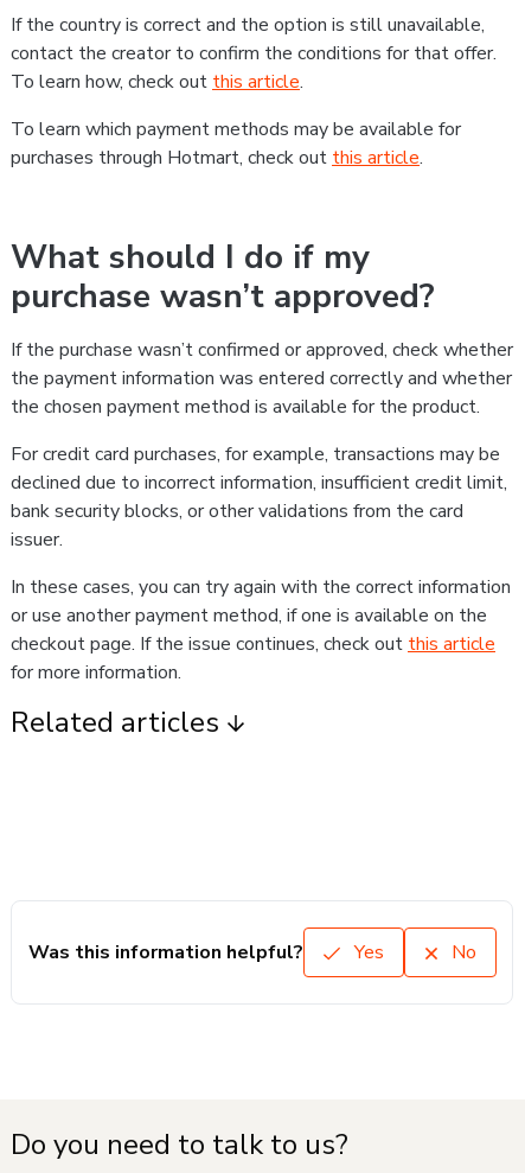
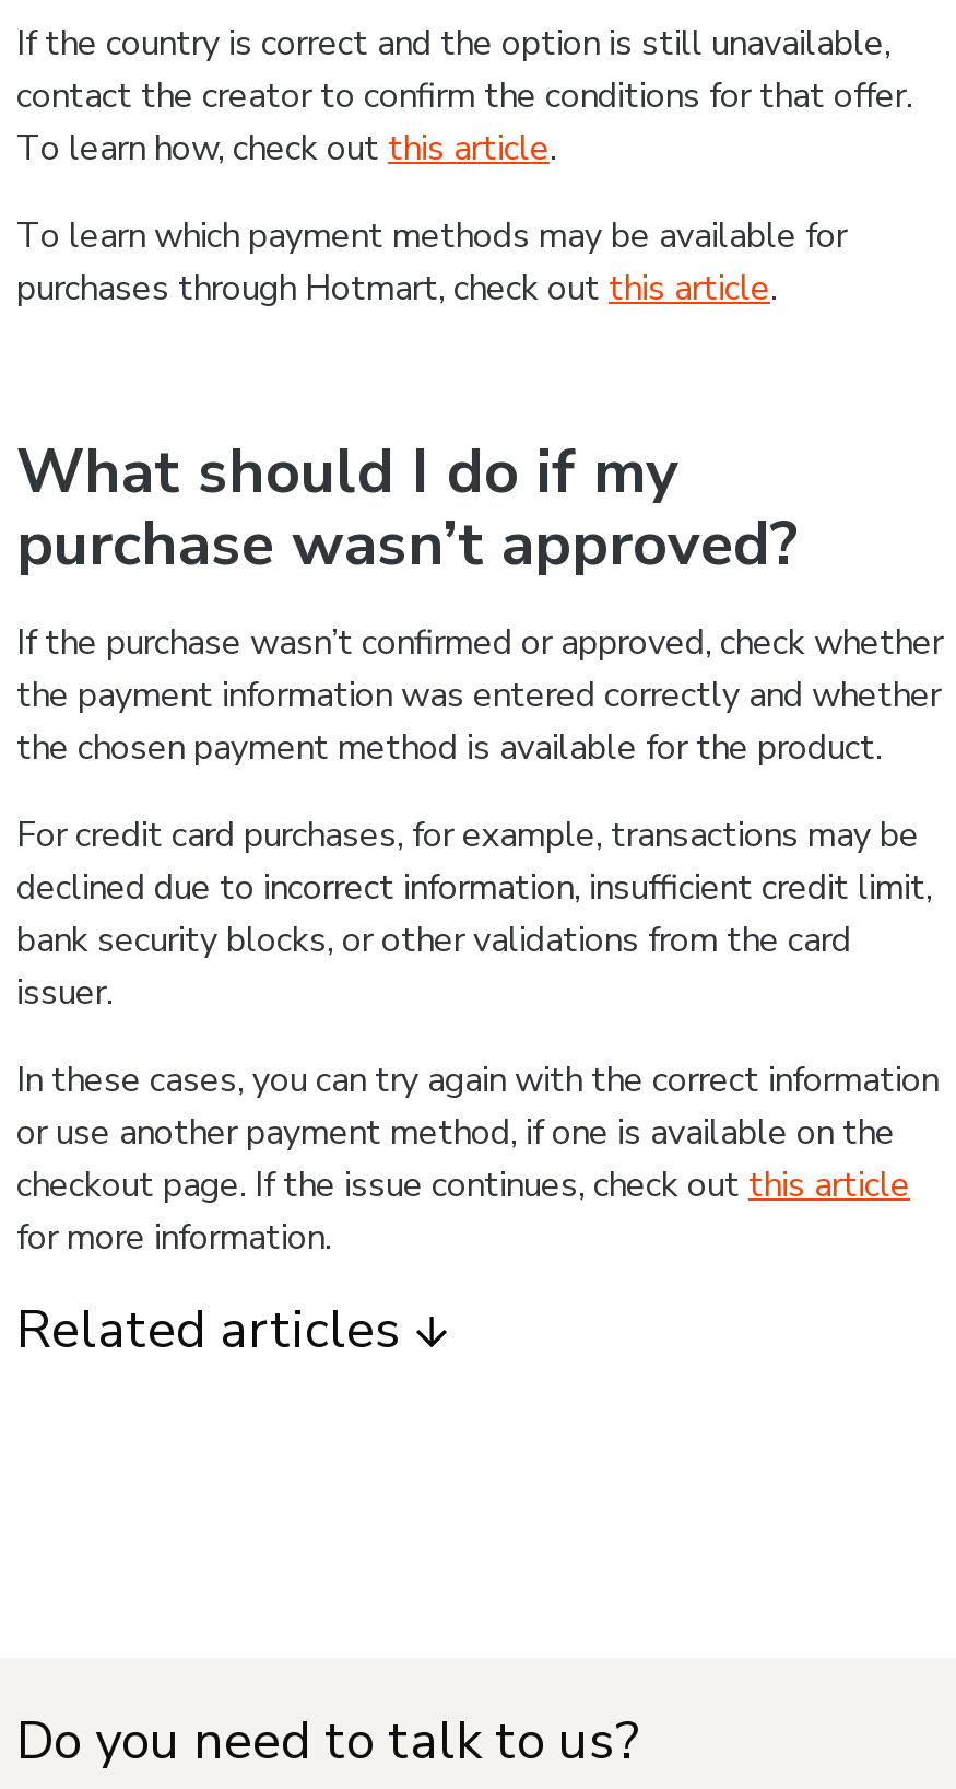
- Was this information helpful?
- Yes
- No
